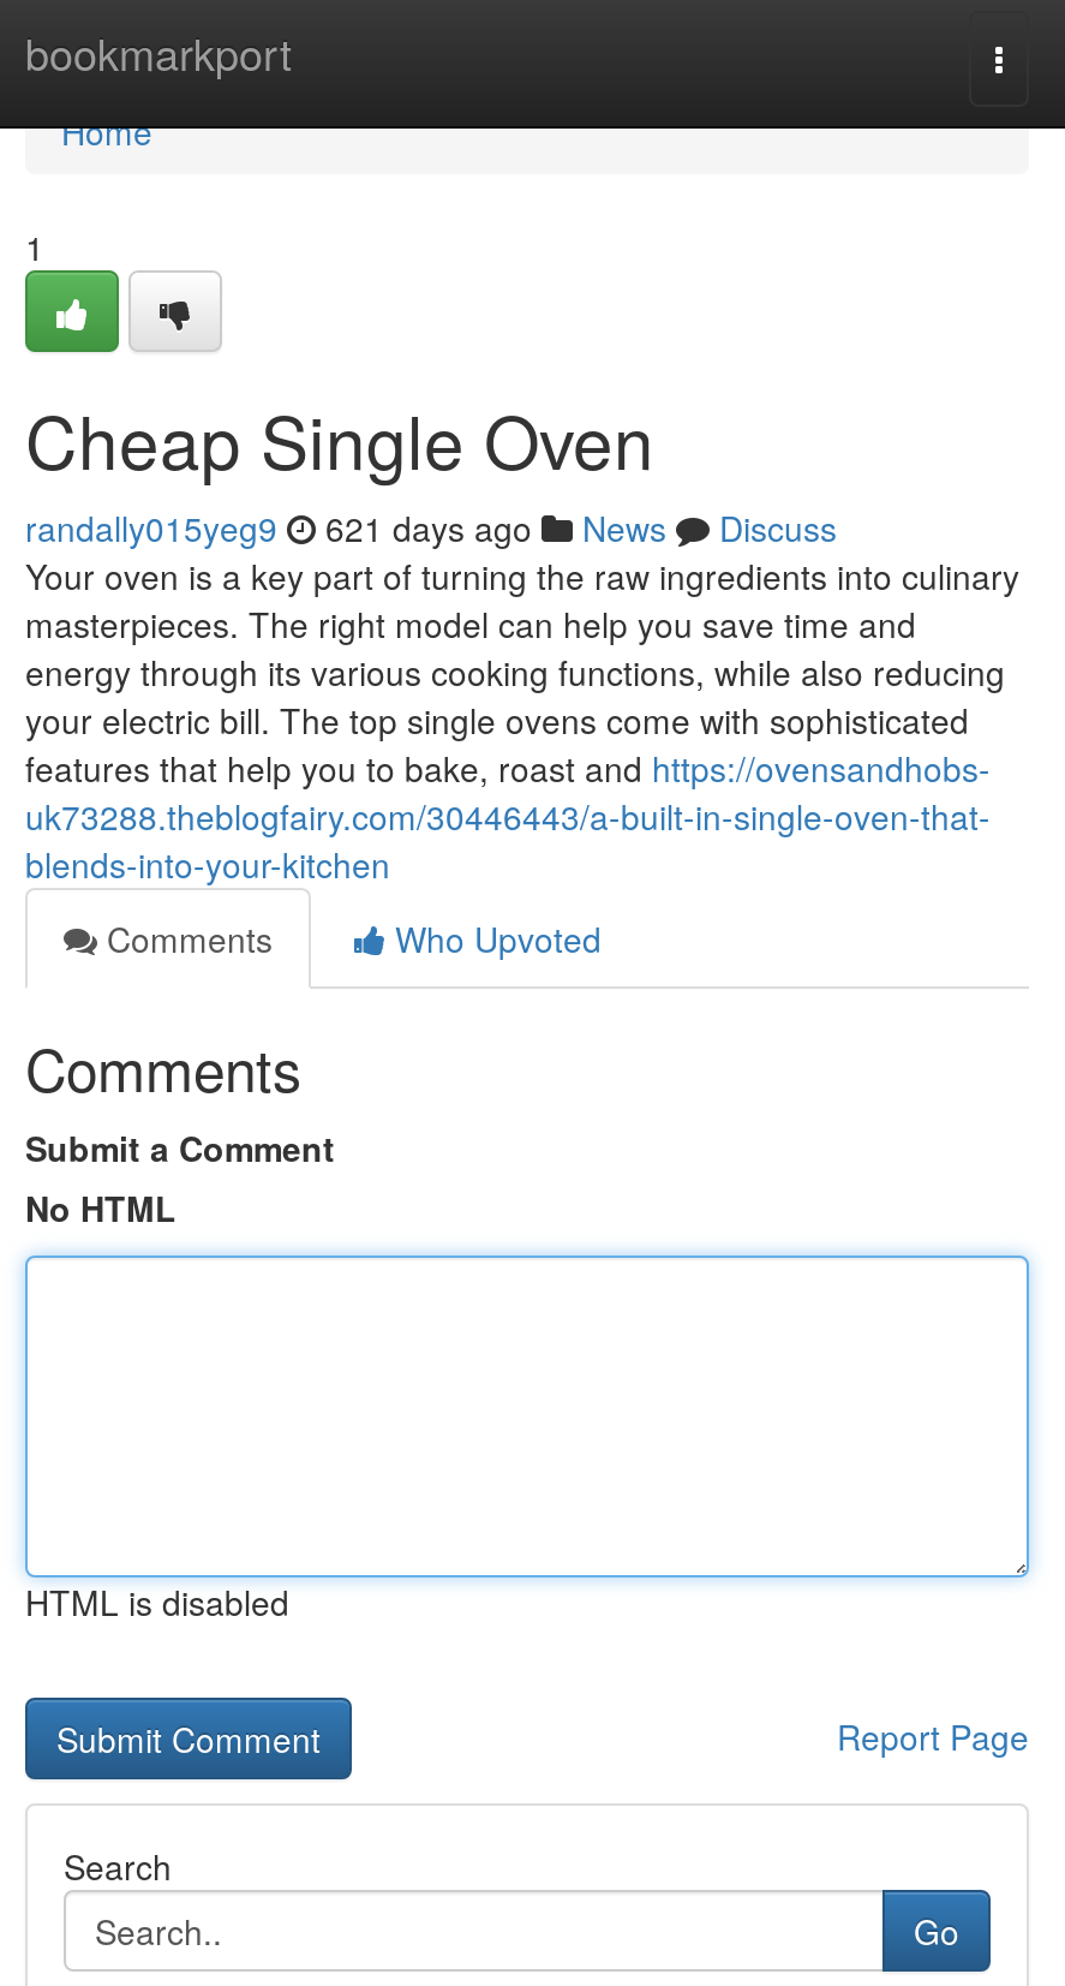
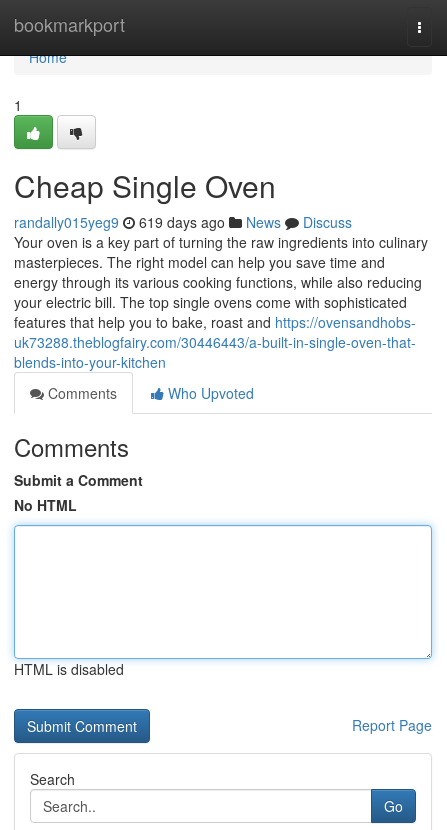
- randally015yeg9 621 days ago News Discuss
+ randally015yeg9 619 days ago News Discuss
